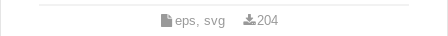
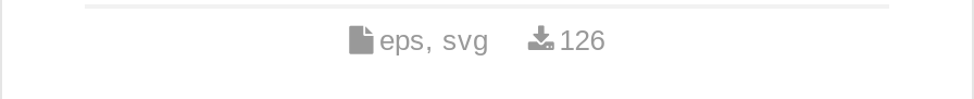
- 204
+ 126
